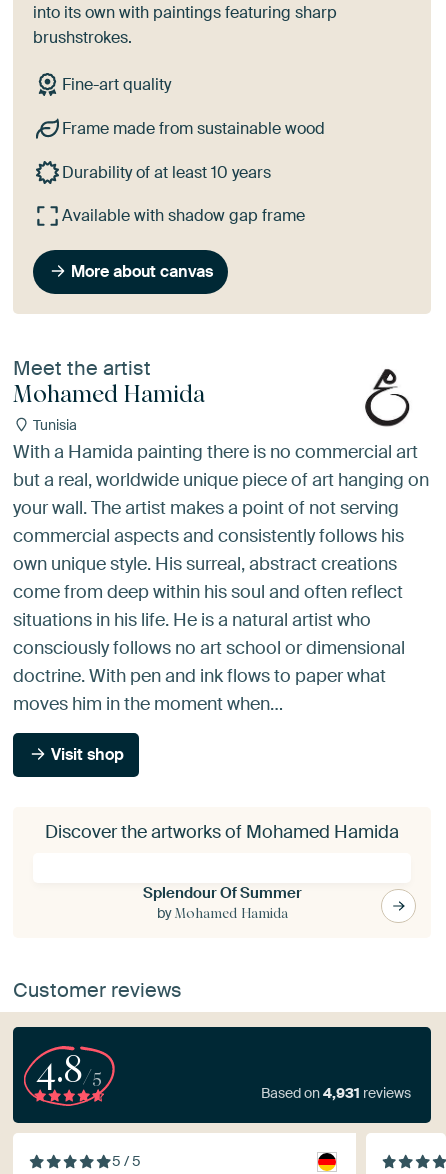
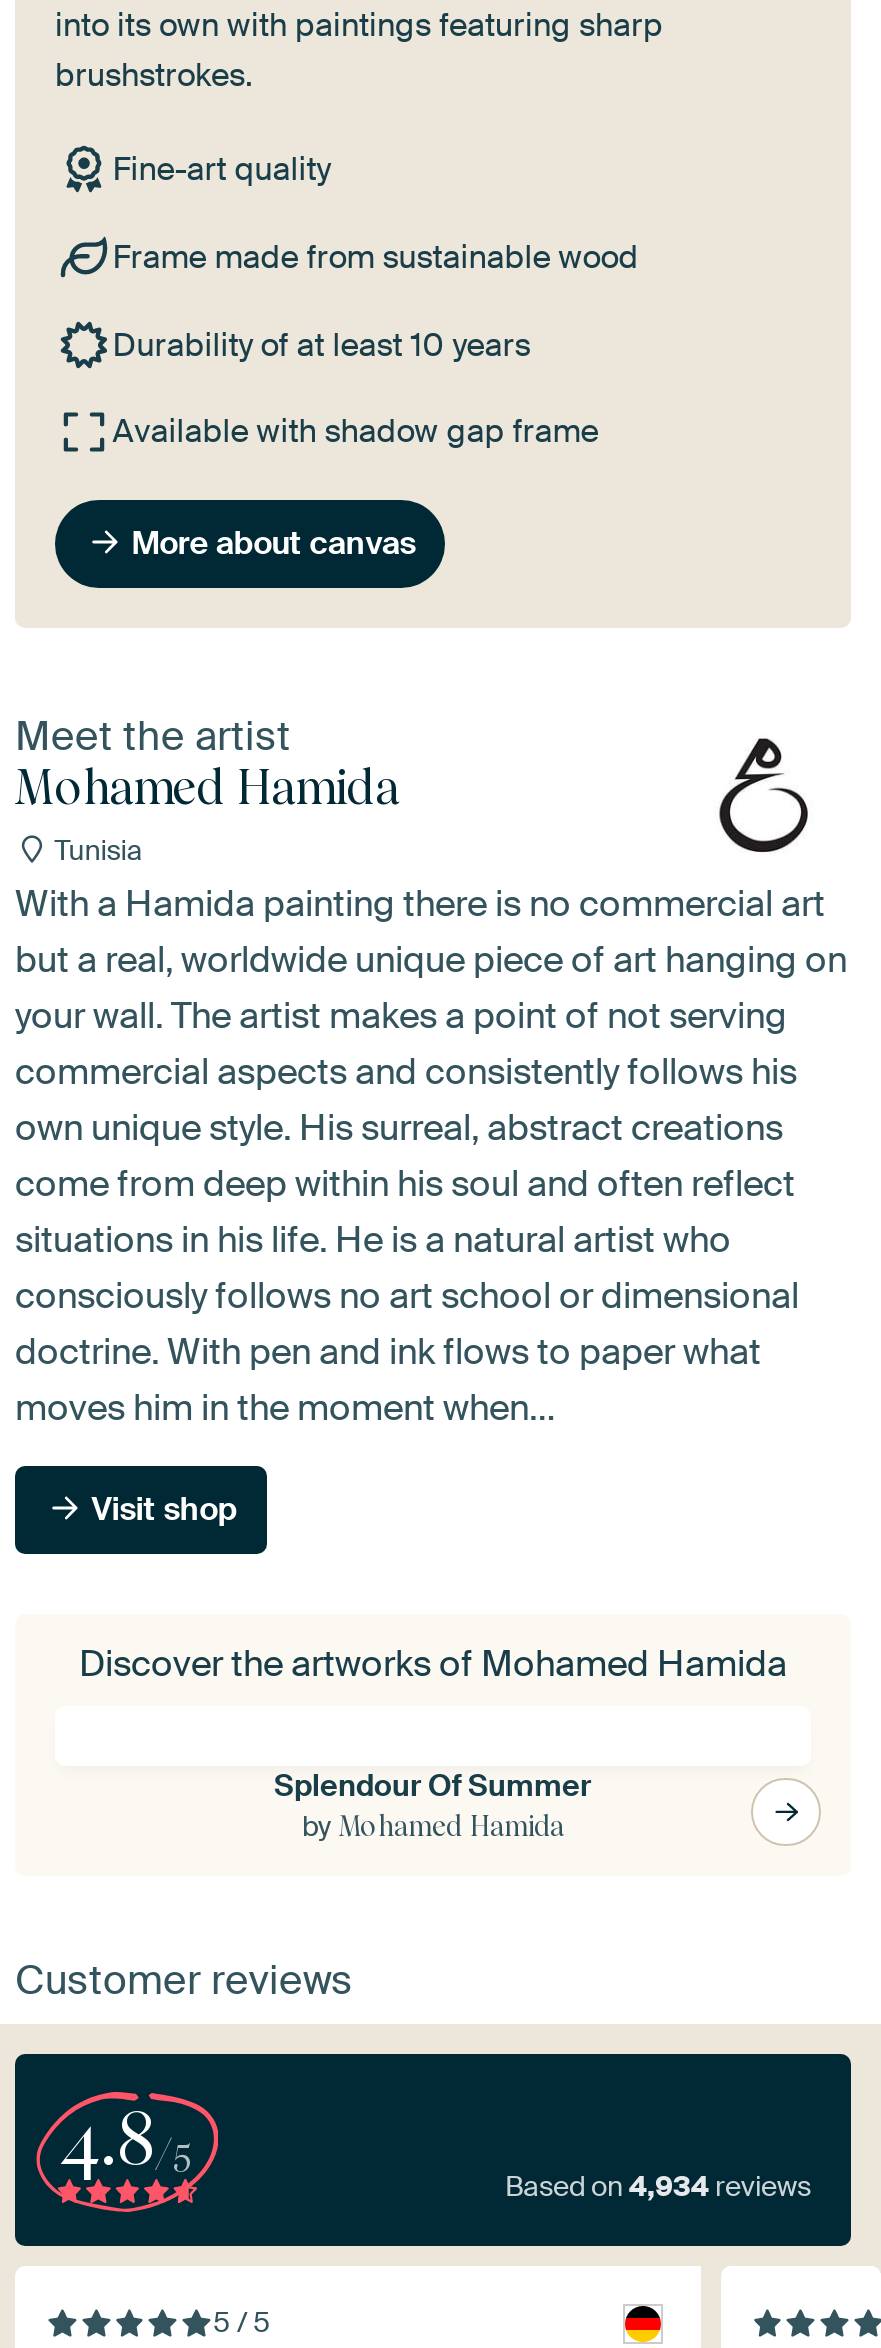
- Based on 4,931 reviews
+ Based on 4,934 reviews
